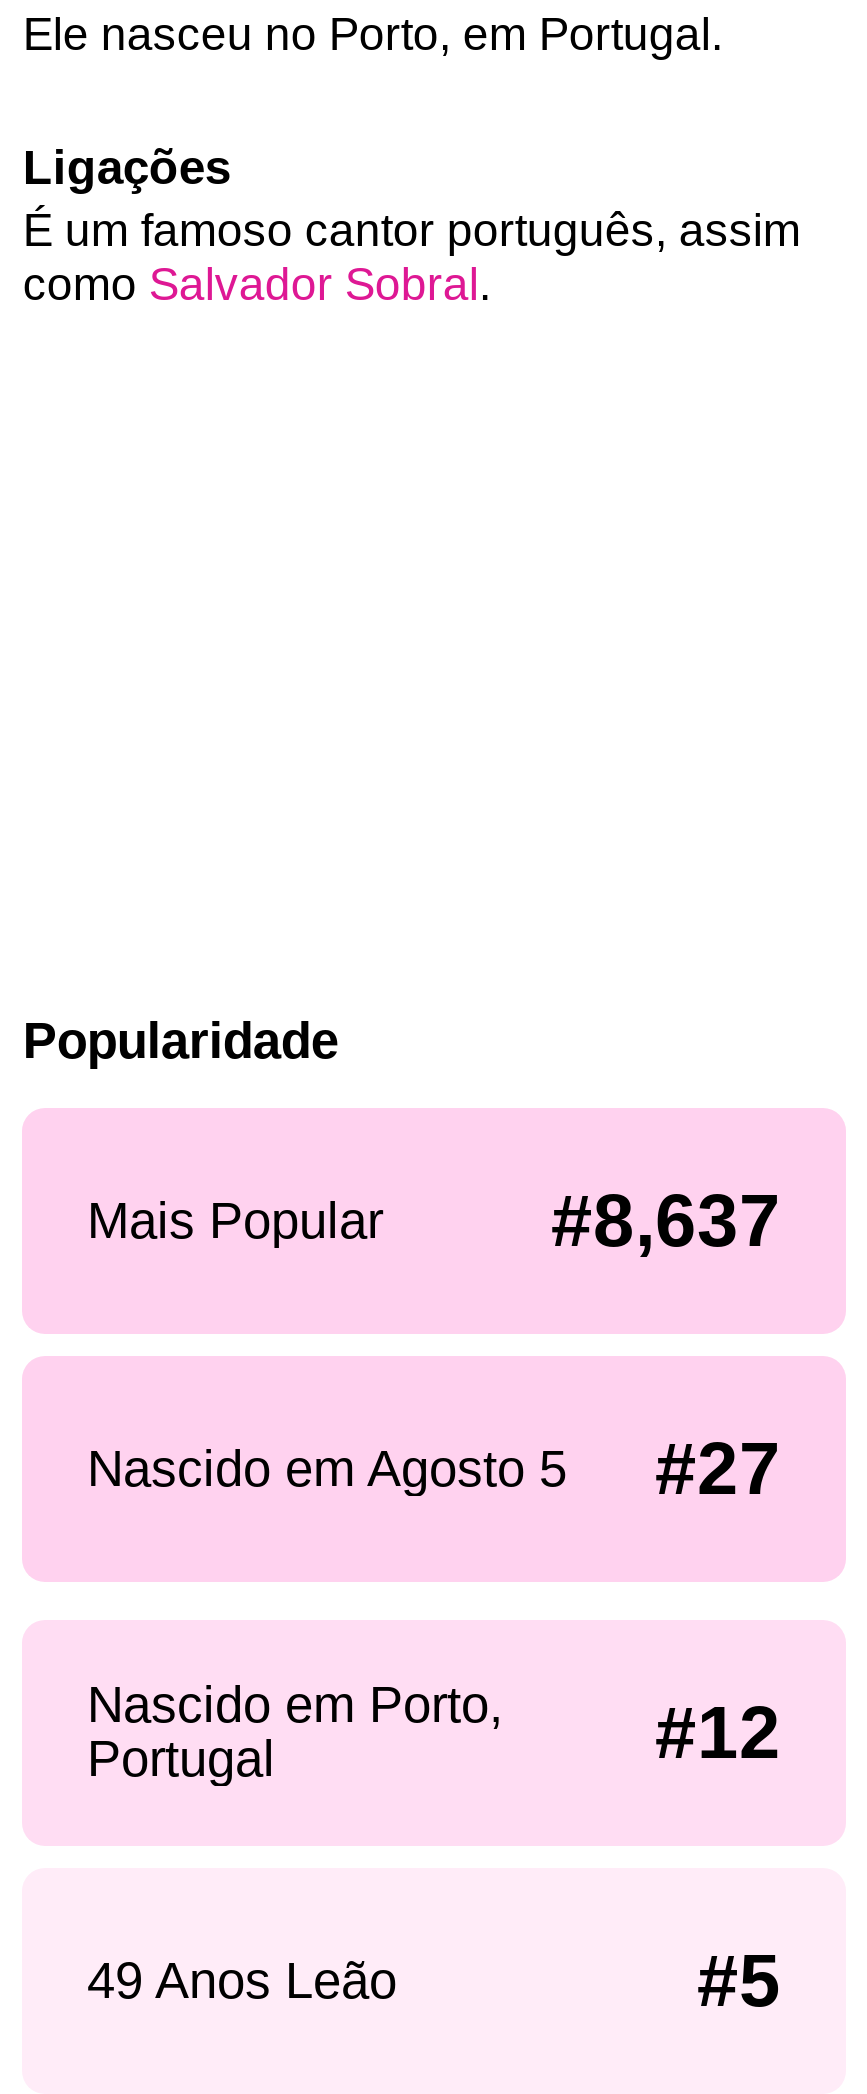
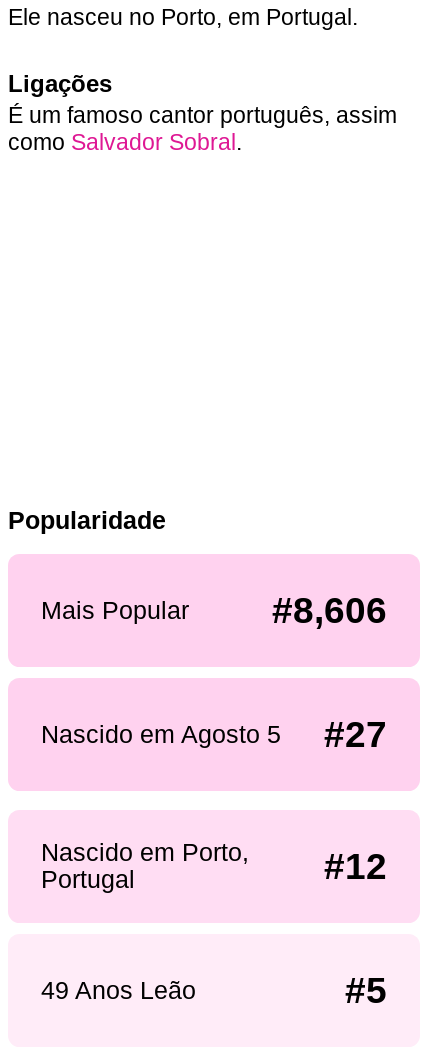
- #8,637
+ #8,606
